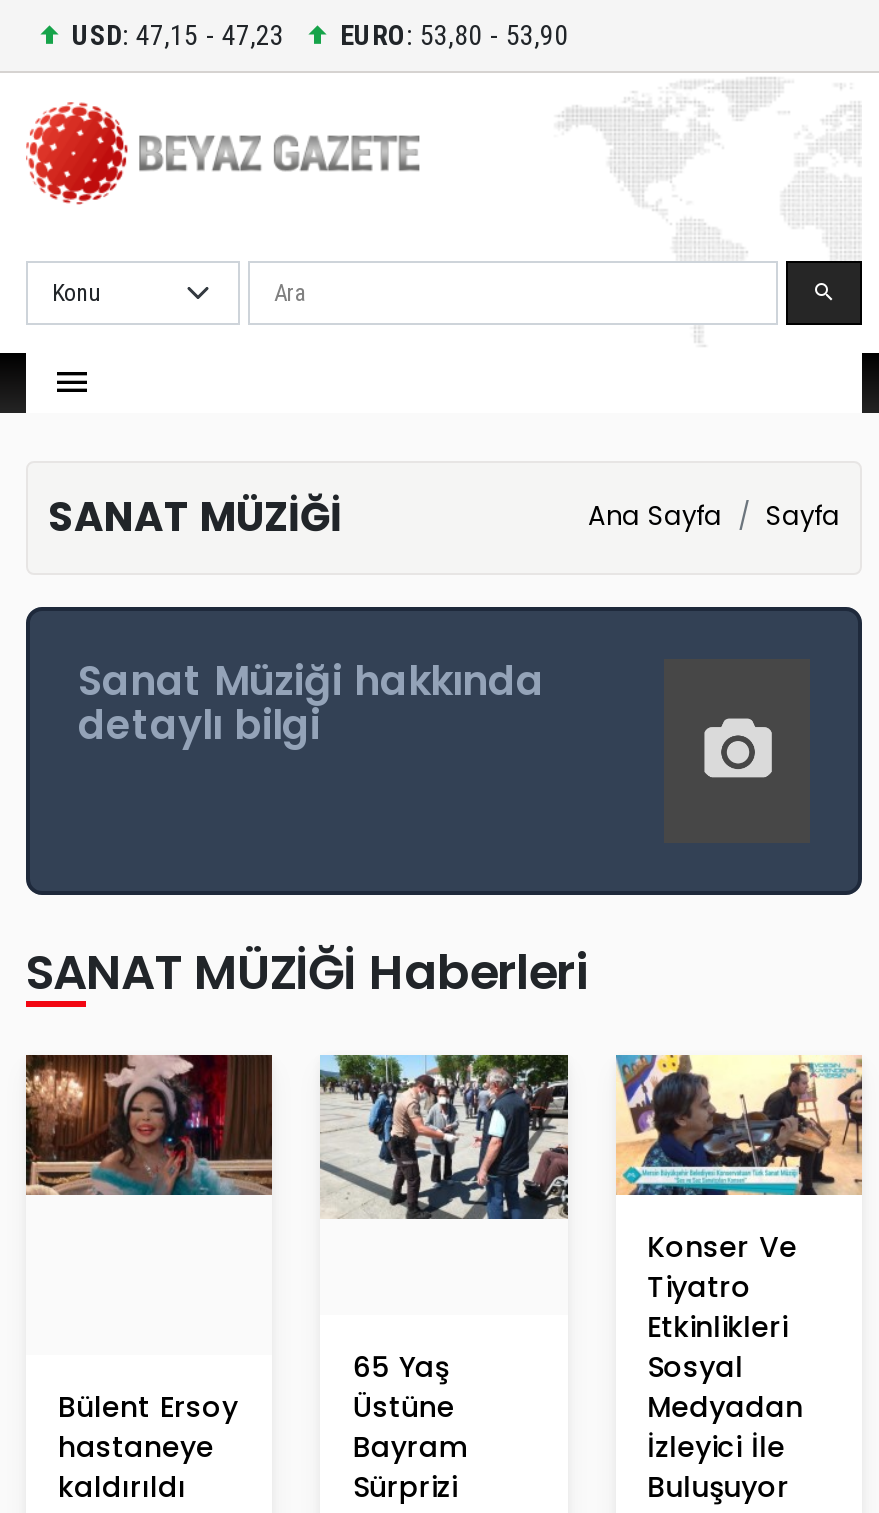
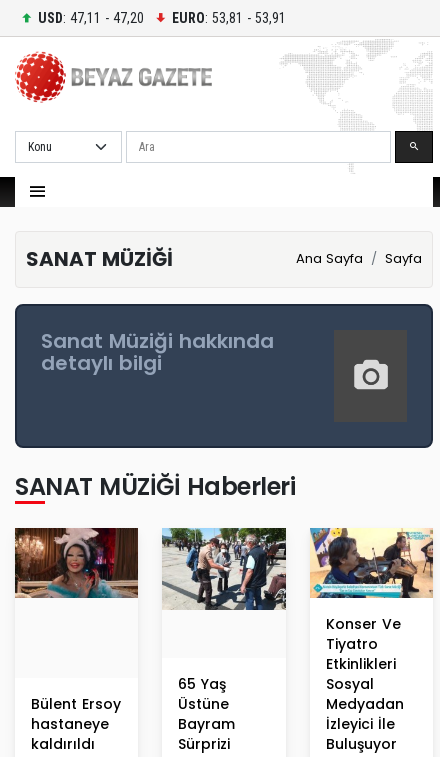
- USD: 47,15 - 47,23
+ USD: 47,11 - 47,20

- EURO: 53,80 - 53,90
+ EURO: 53,81 - 53,91
